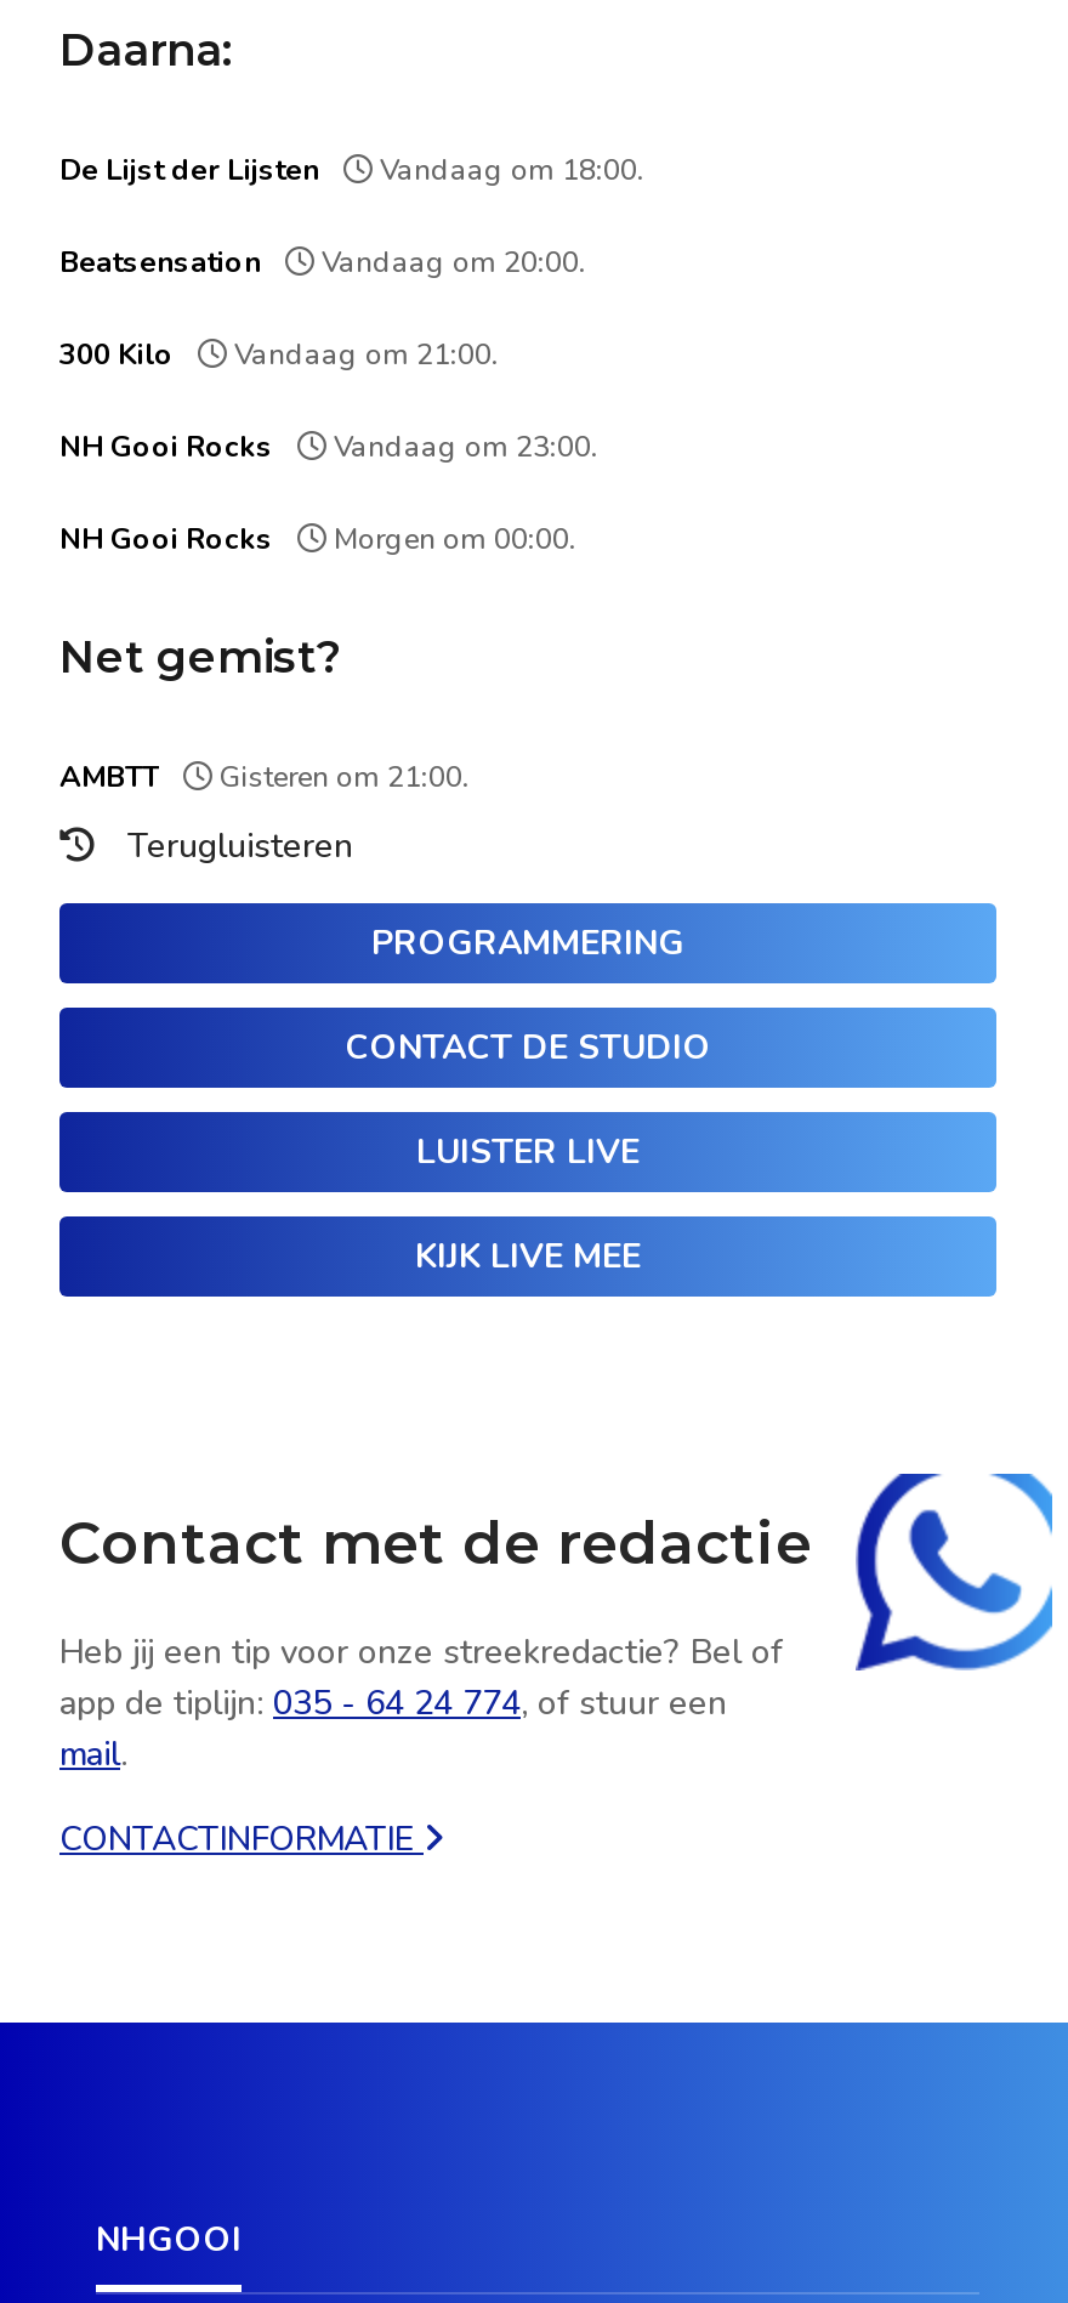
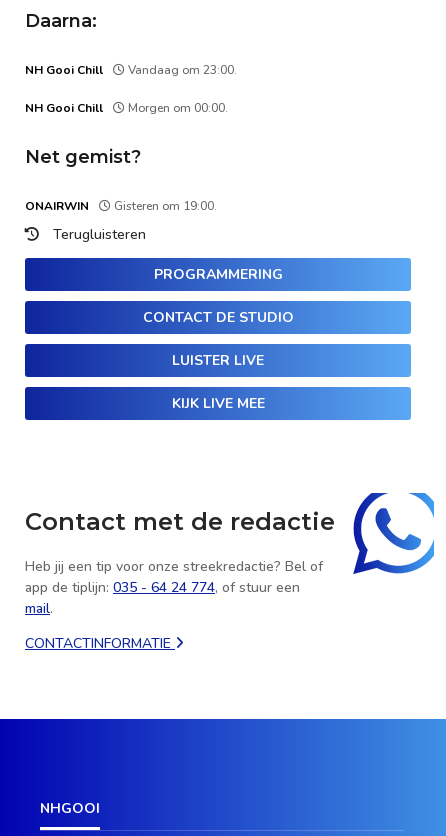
- De Lijst der Lijsten
- Vandaag om 18:00.
- Beatsensation
- Vandaag om 20:00.
- 300 Kilo
- Vandaag om 21:00.
- NH Gooi Rocks
+ NH Gooi Chill

- NH Gooi Rocks
+ NH Gooi Chill

- AMBTT
- Gisteren om 21:00.
+ ONAIRWIN
+ Gisteren om 19:00.
